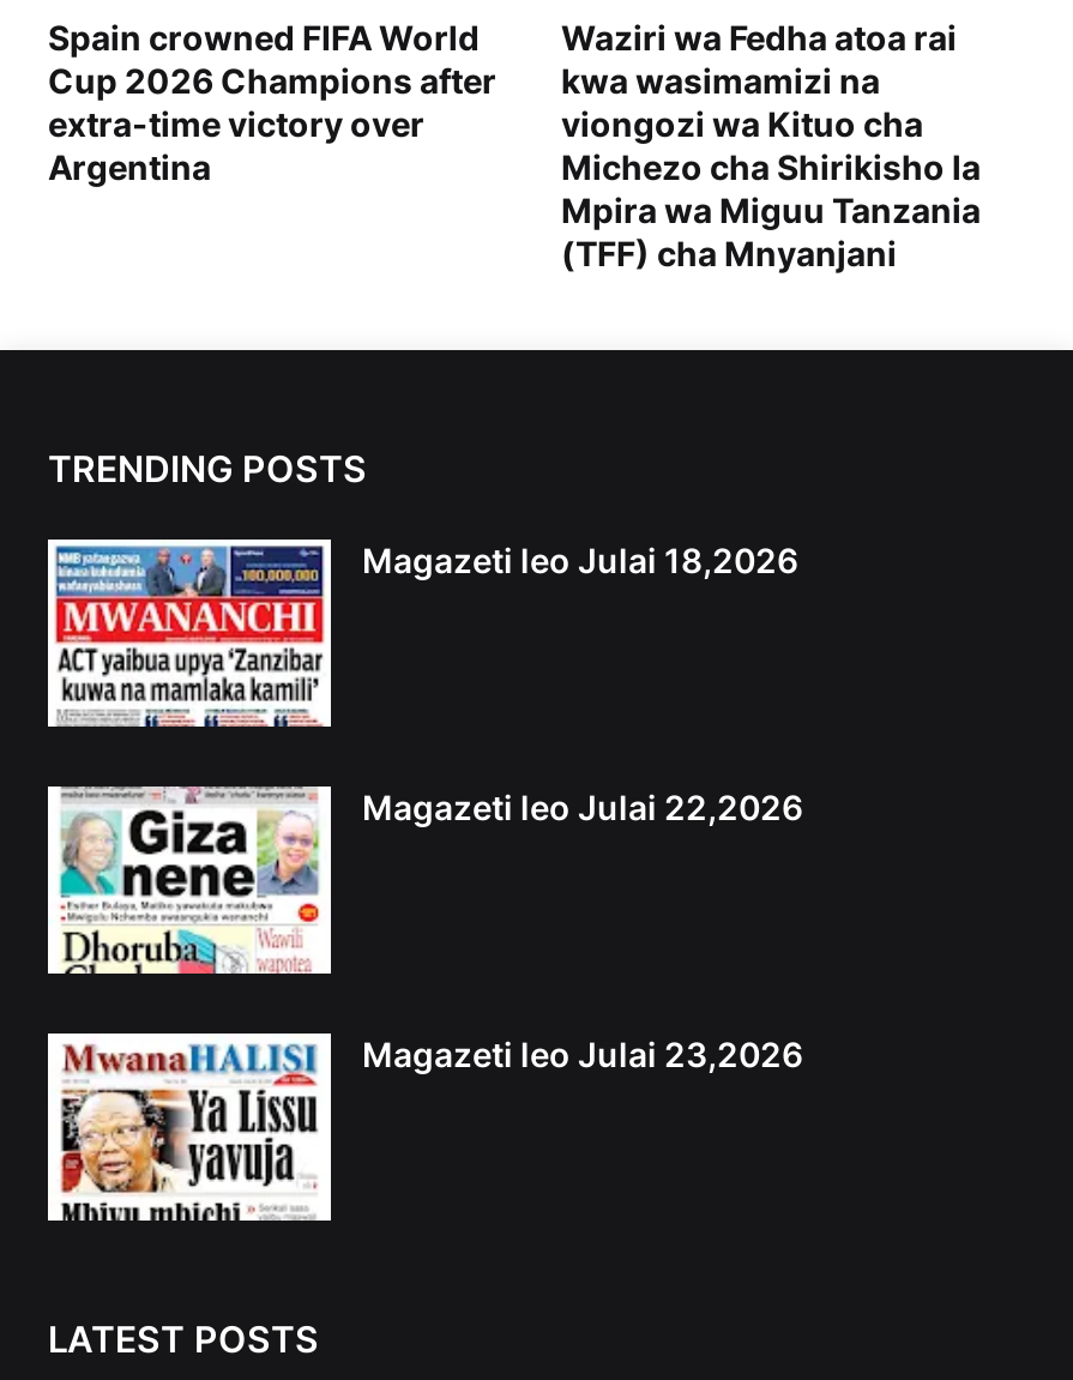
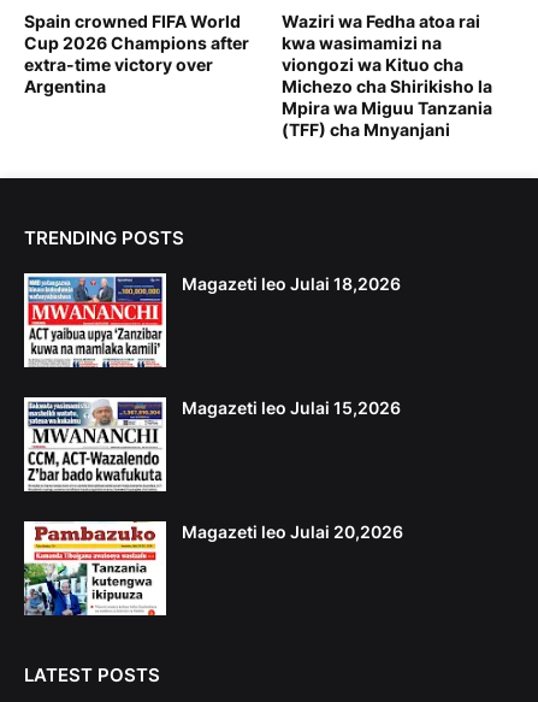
- [image]
- Magazeti leo Julai 22,2026
+ [image]
+ Magazeti leo Julai 15,2026

- [image]
- Magazeti leo Julai 23,2026
+ [image]
+ Magazeti leo Julai 20,2026
